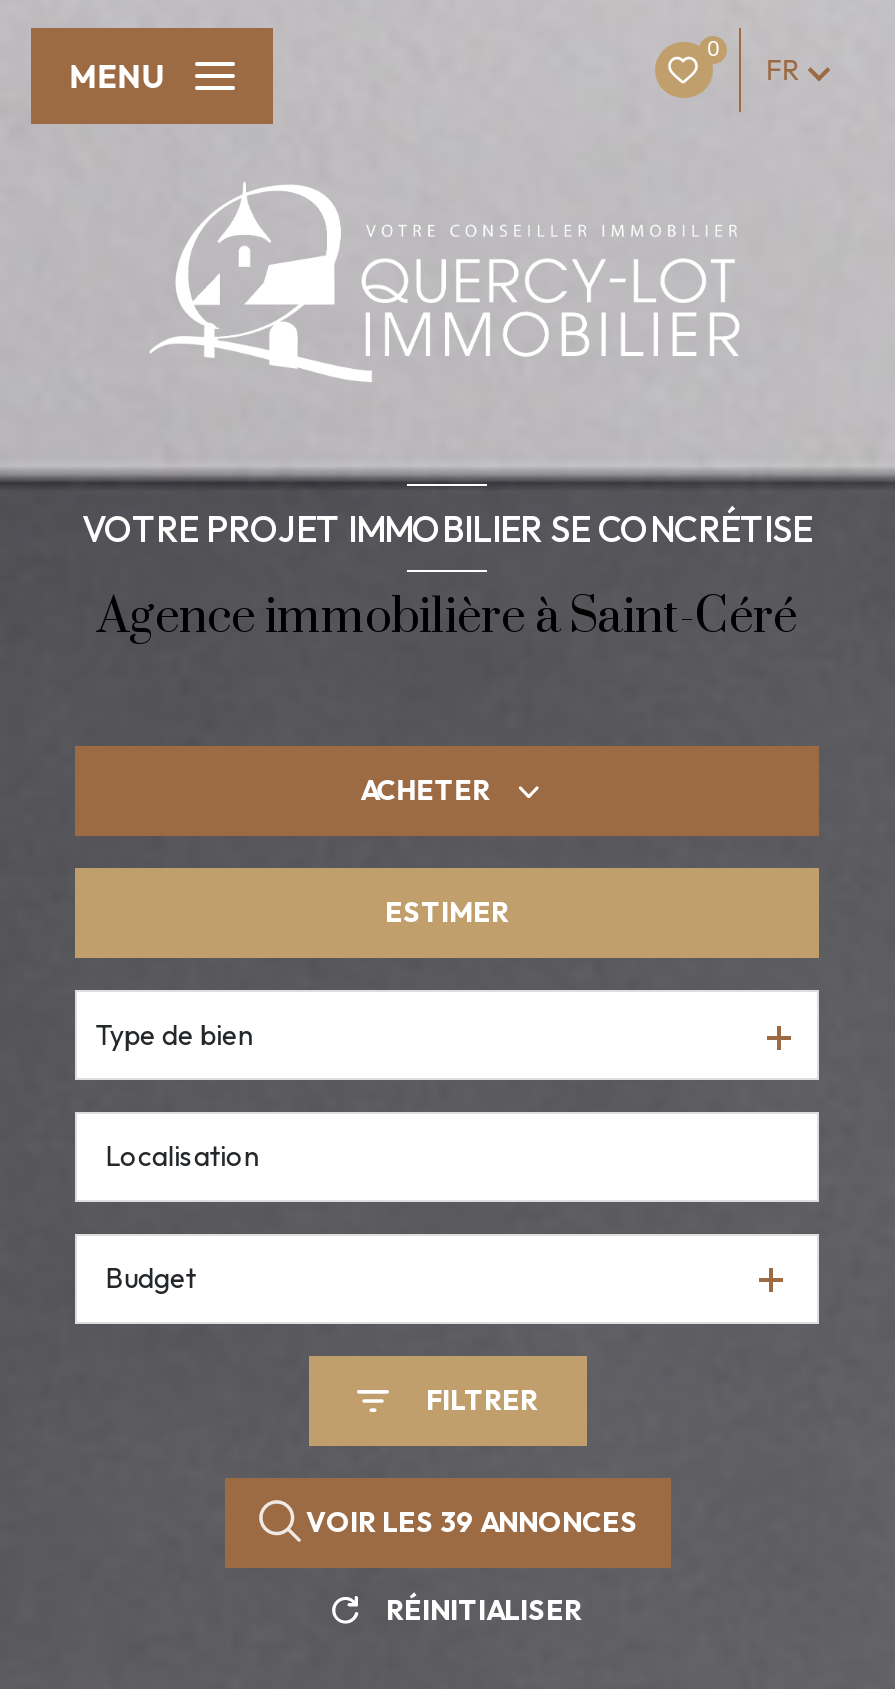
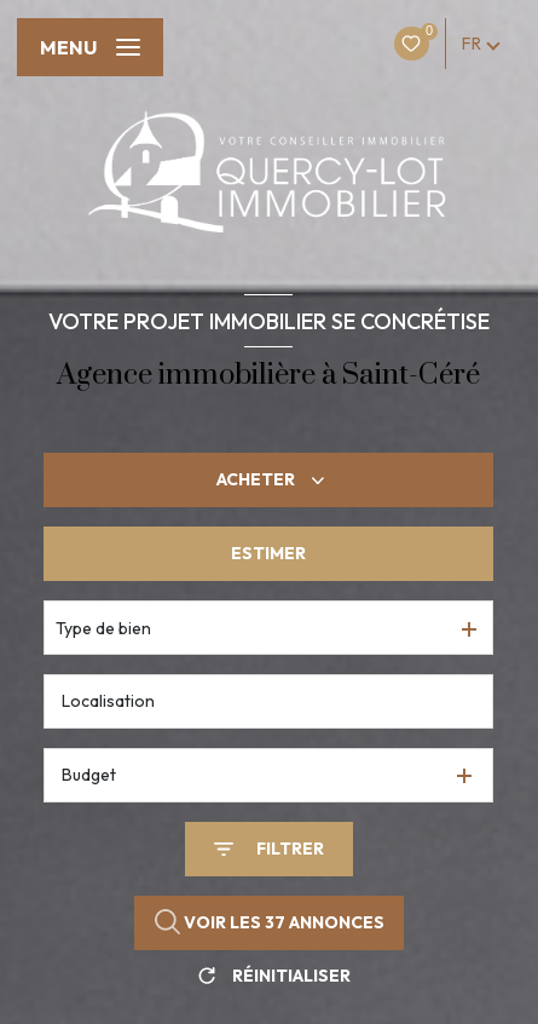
- VOIR LES 39 ANNONCES
+ VOIR LES 37 ANNONCES
